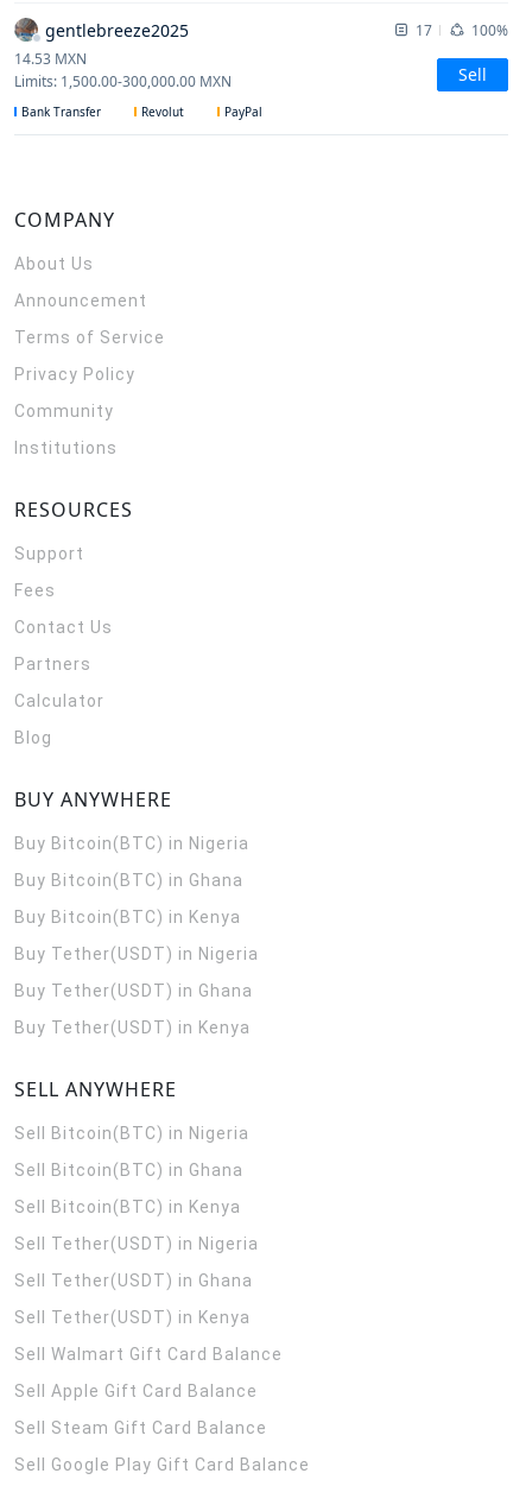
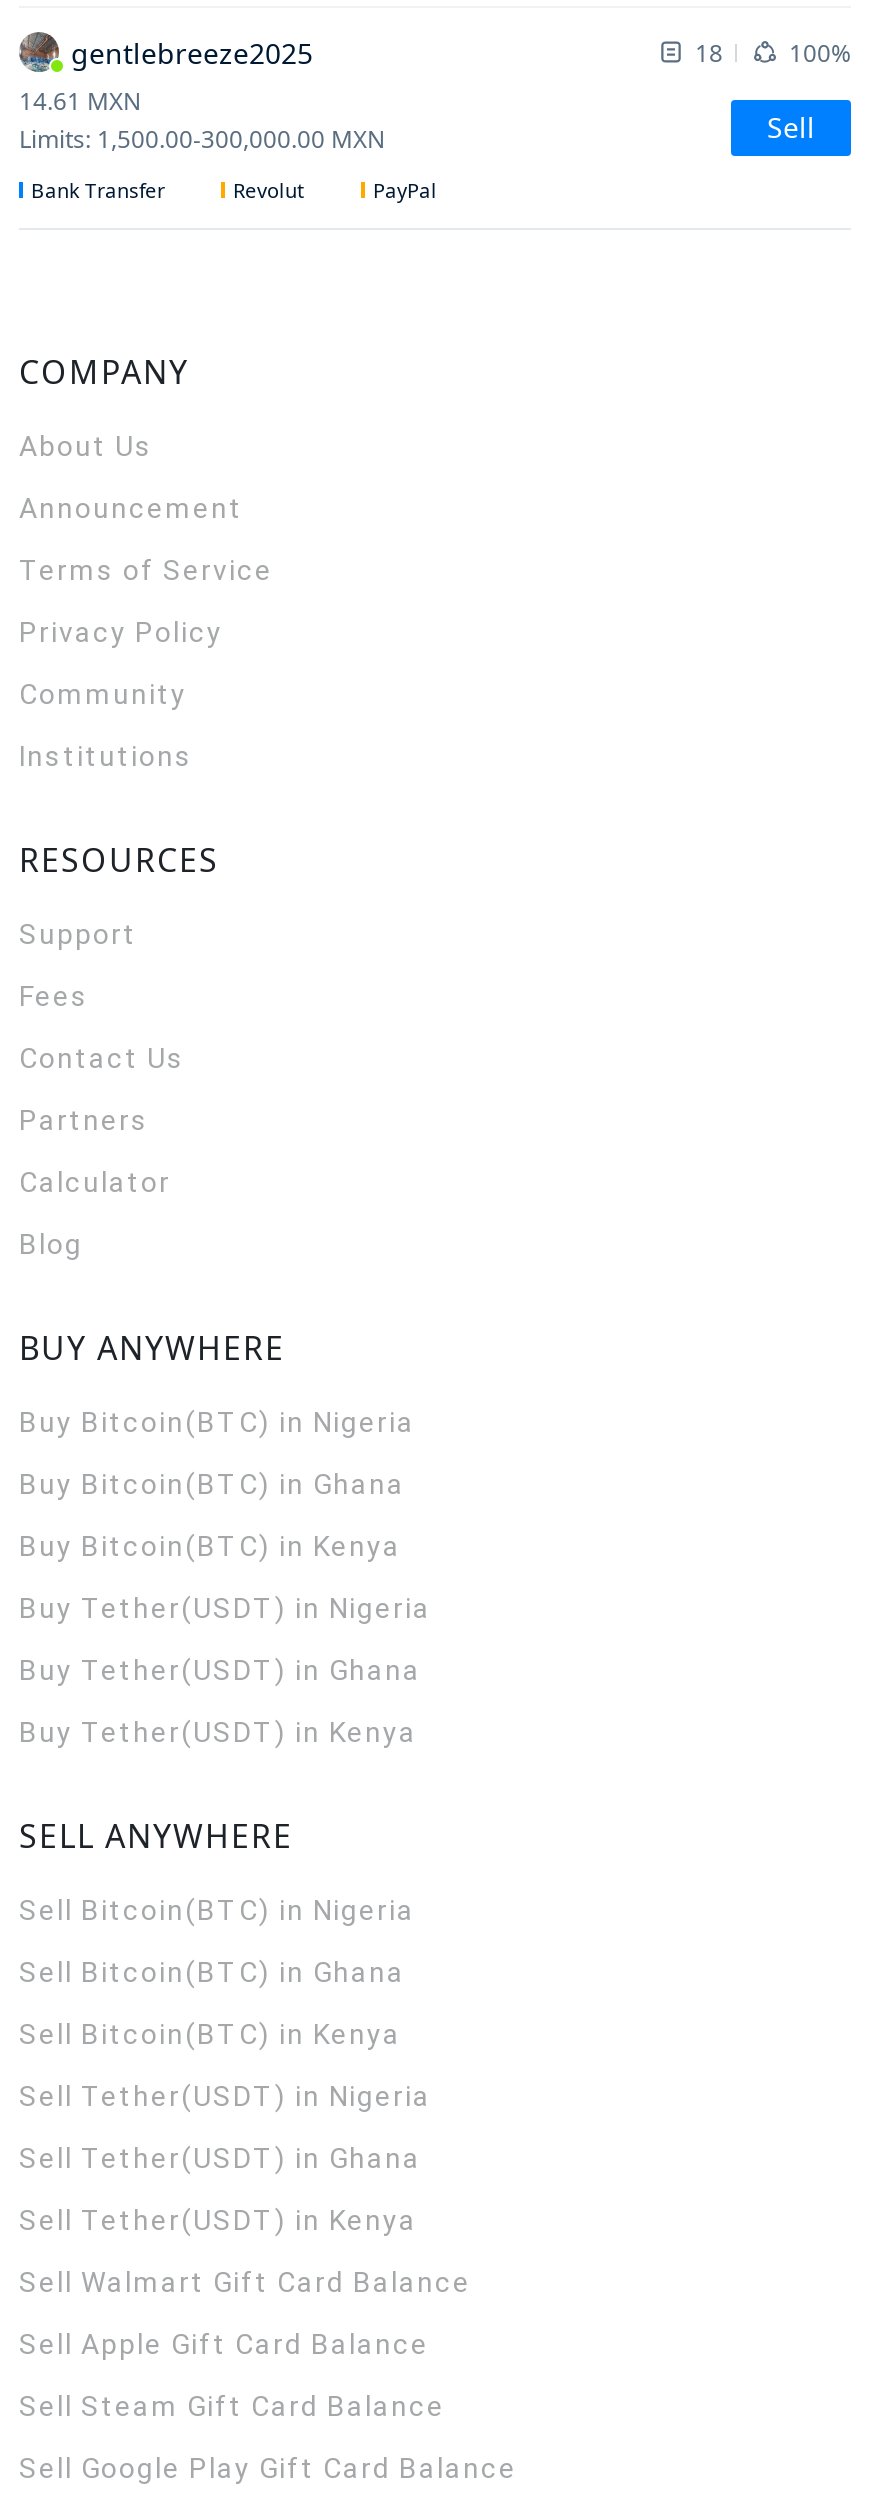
- 17 100%
+ 18 100%

- 14.53 MXN
+ 14.61 MXN
